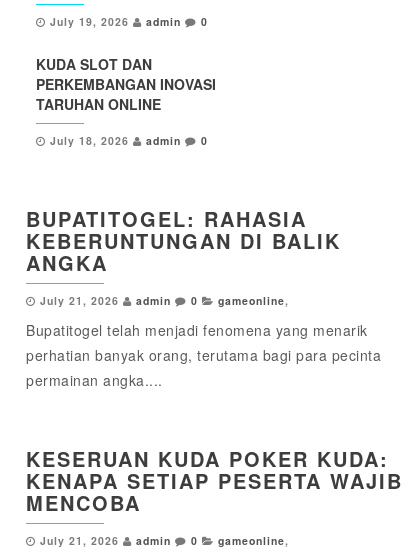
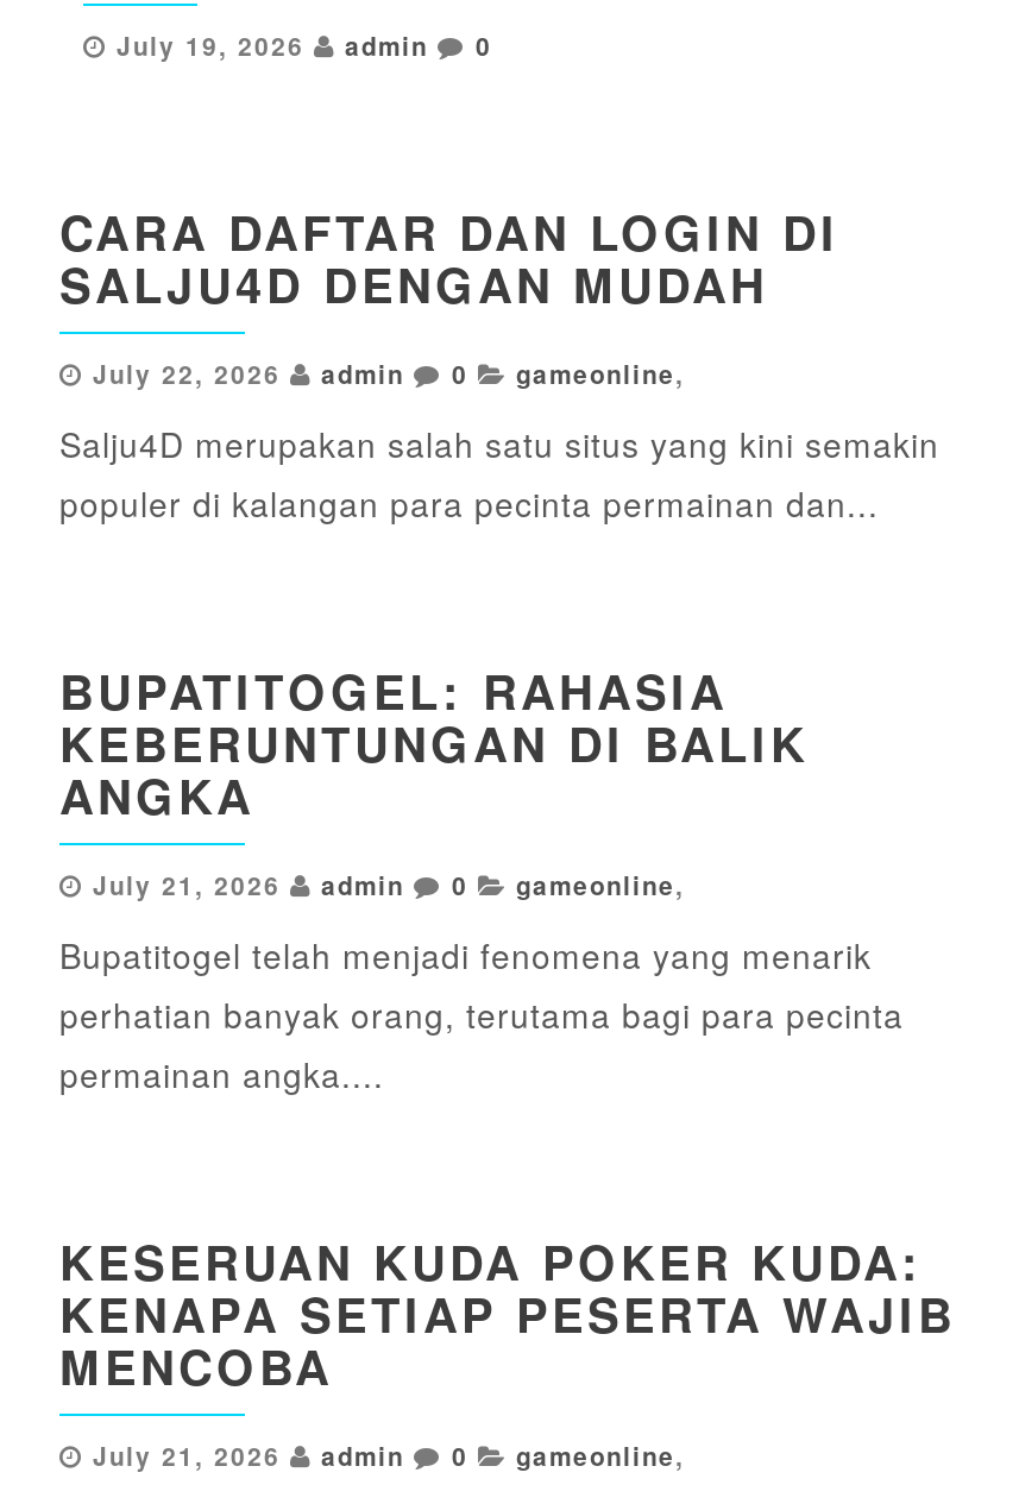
- KUDA SLOT DAN
- PERKEMBANGAN INOVASI
- TARUHAN ONLINE
+ CARA DAFTAR DAN LOGIN DI
+ SALJU4D DENGAN MUDAH

- July 18, 2026
+ July 22, 2026

+ gameonline,
+ Salju4D merupakan salah satu situs yang kini semakin
+ populer di kalangan para pecinta permainan dan...
